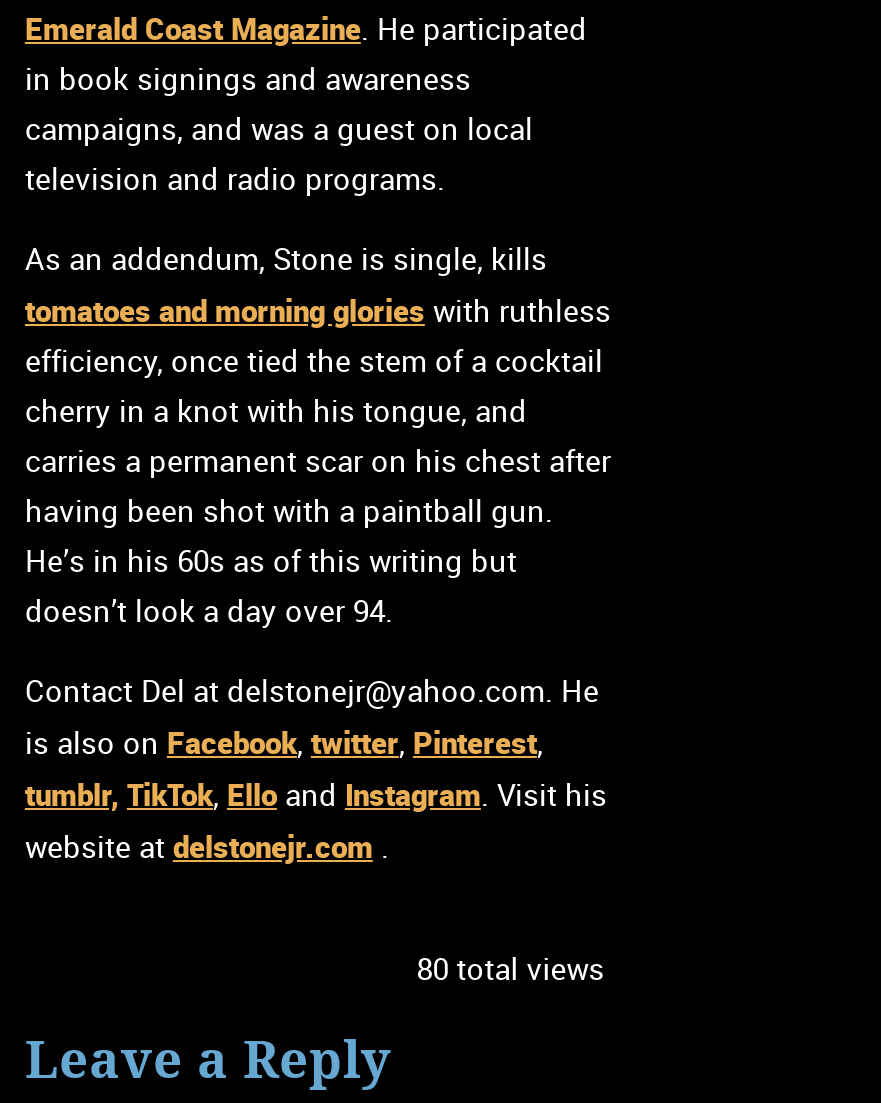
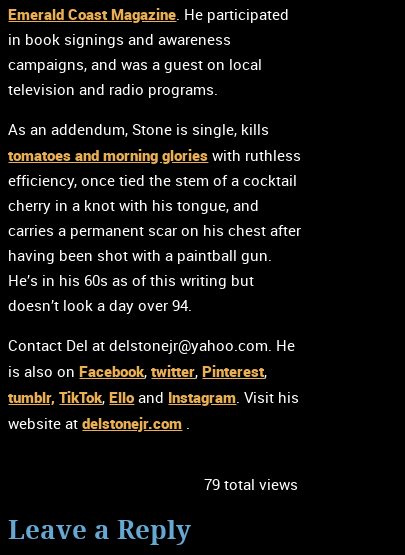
- 80 total views
+ 79 total views
